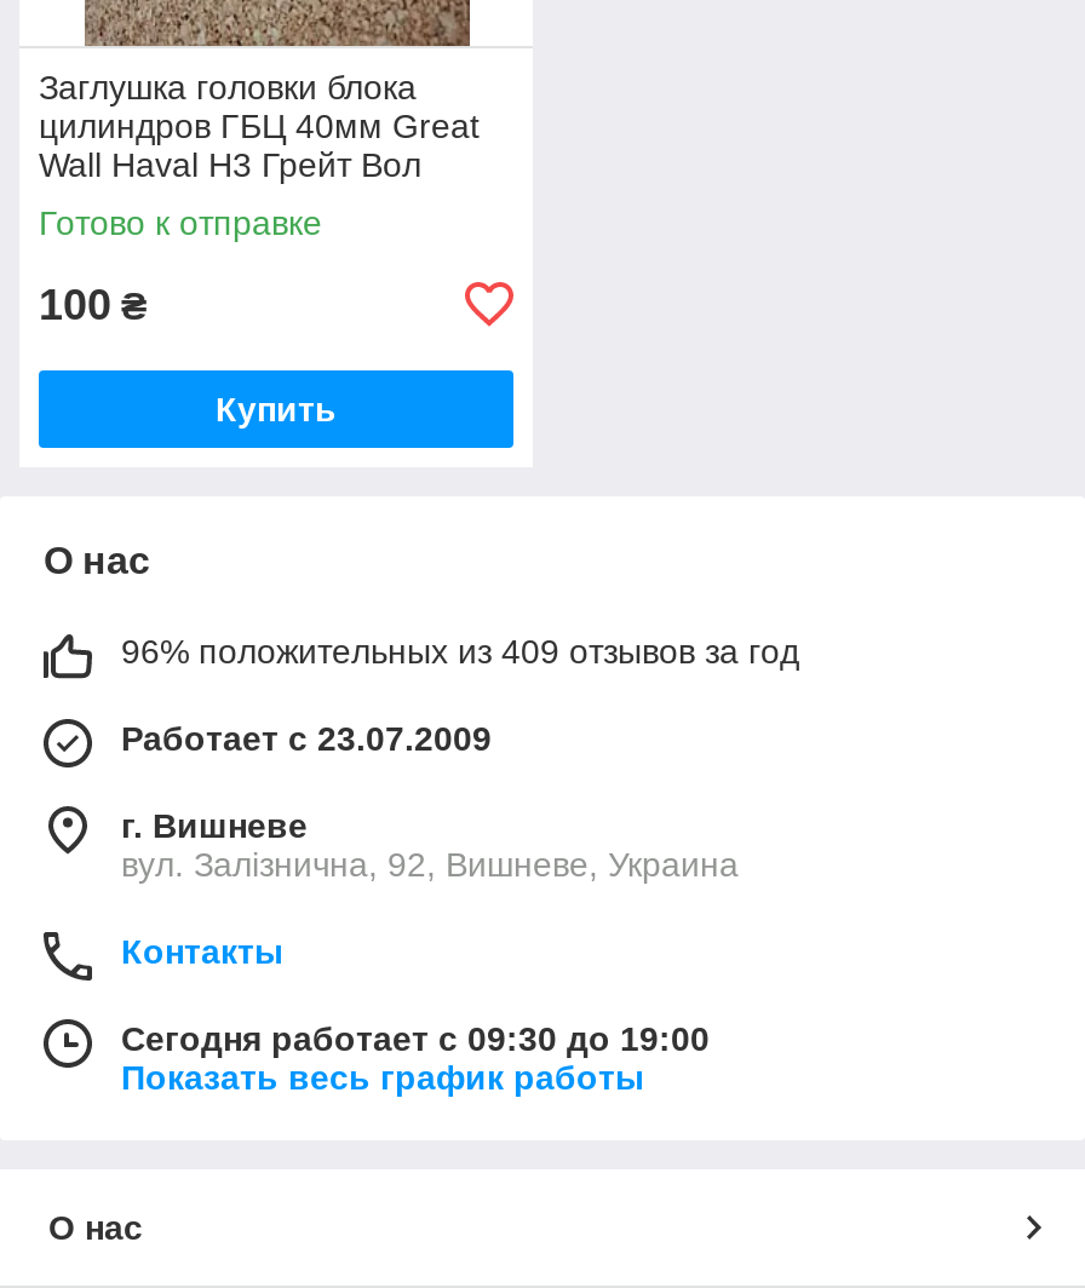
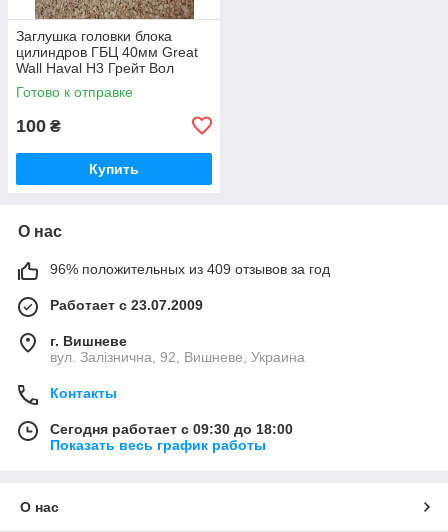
- Сегодня работает с 09:30 до 19:00
+ Сегодня работает с 09:30 до 18:00
